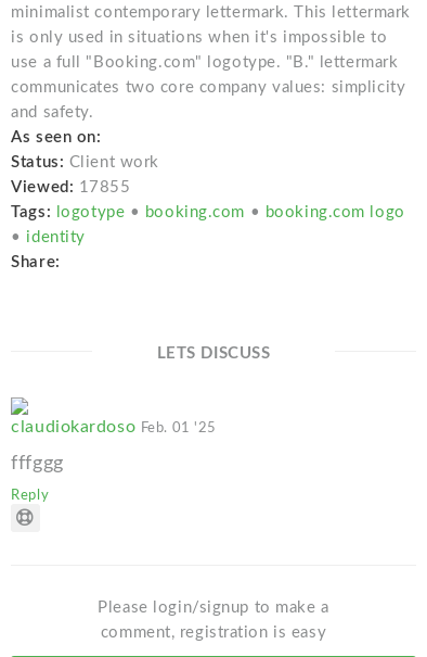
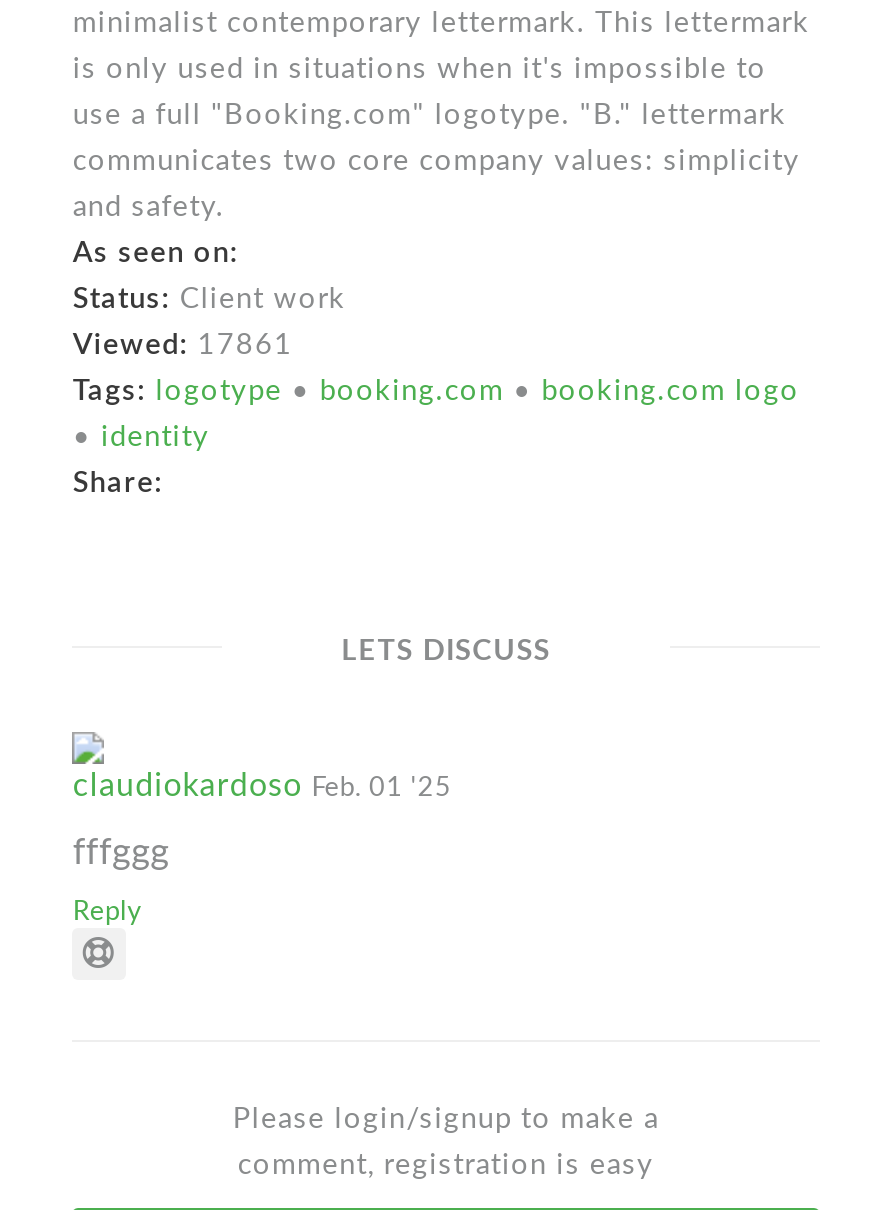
- Viewed: 17855
+ Viewed: 17861
